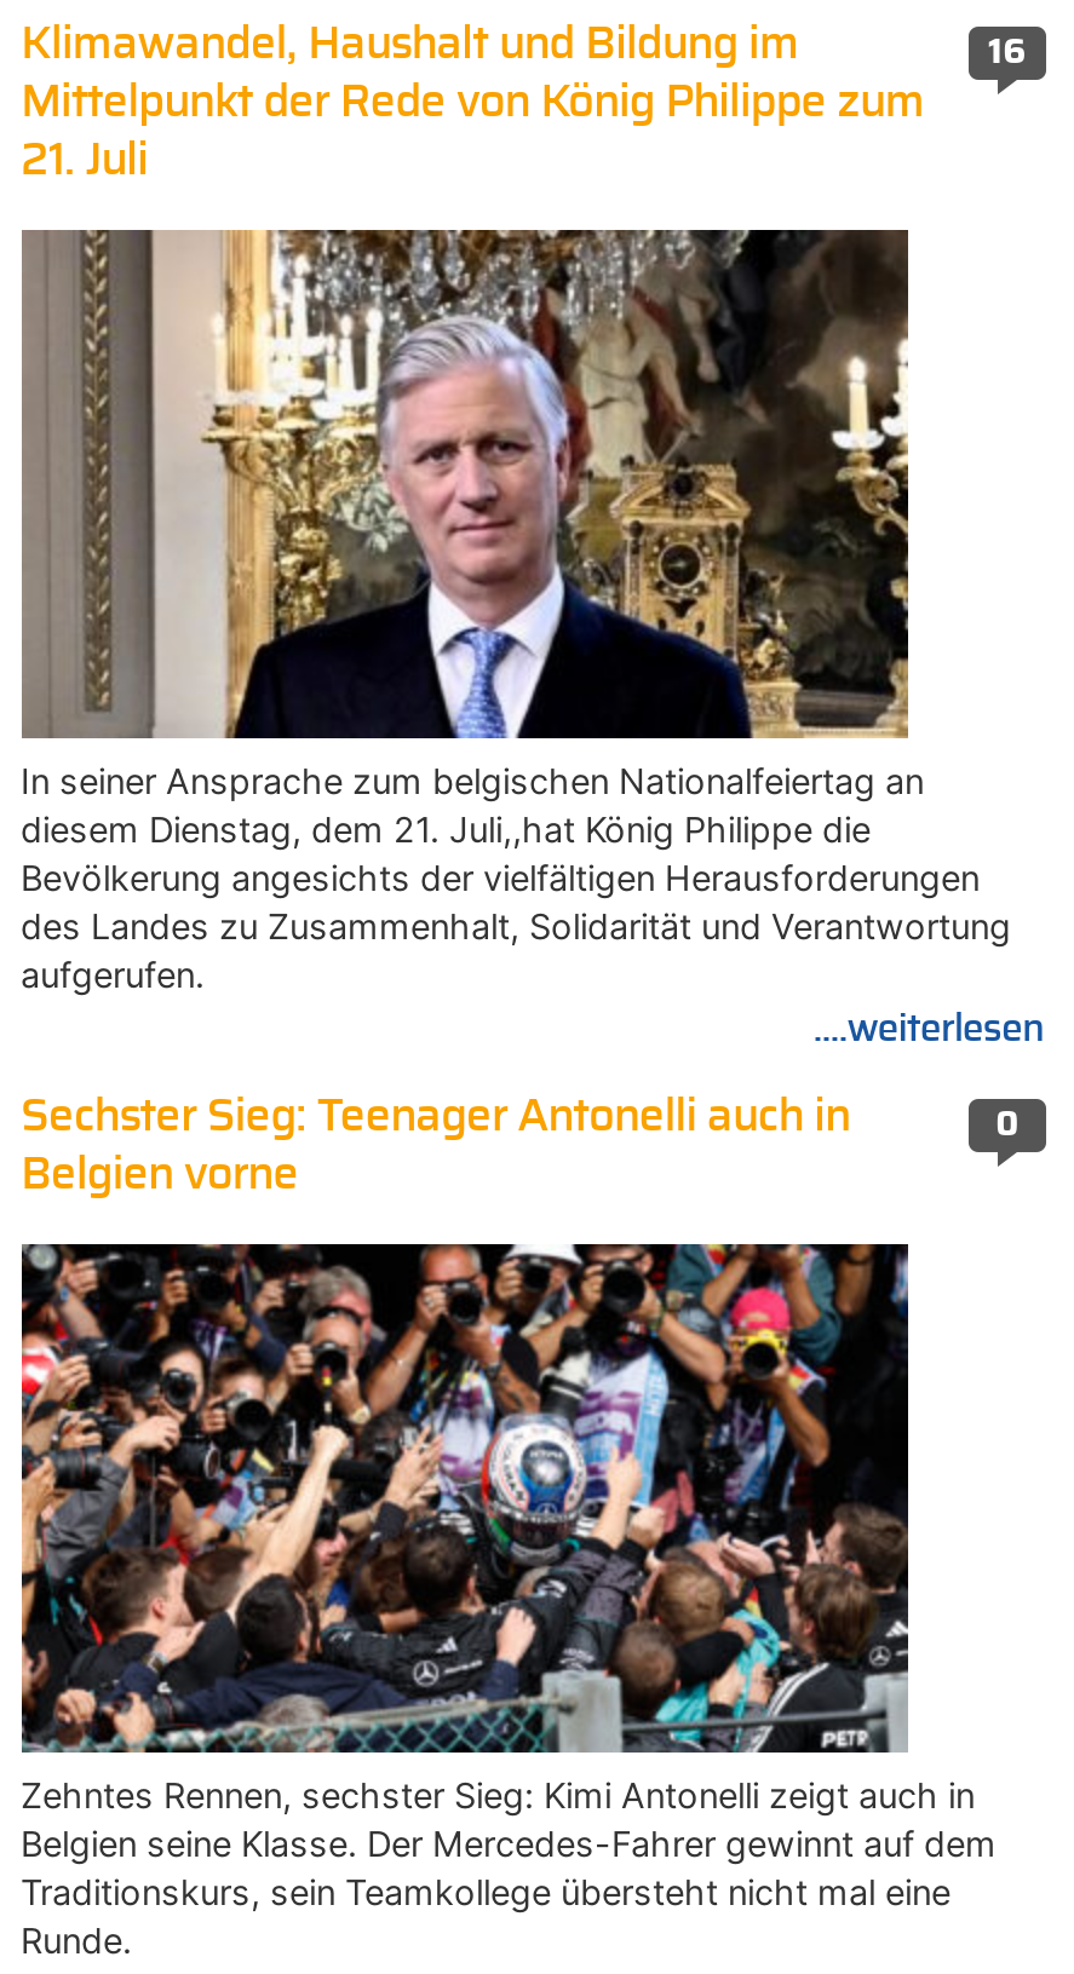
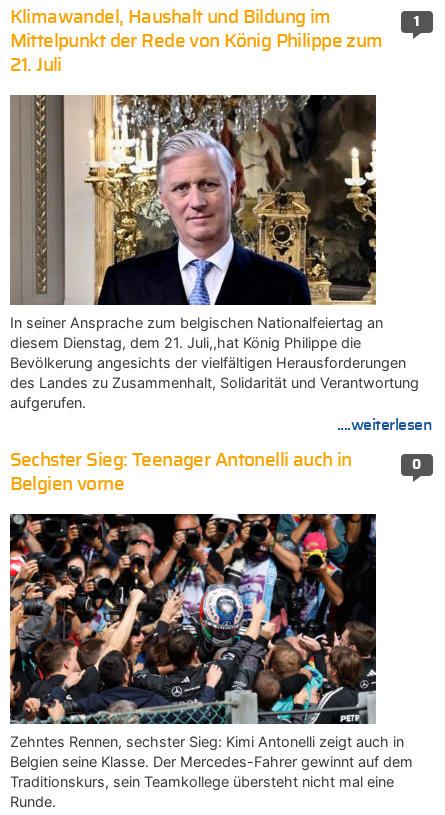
- 16
+ 1
